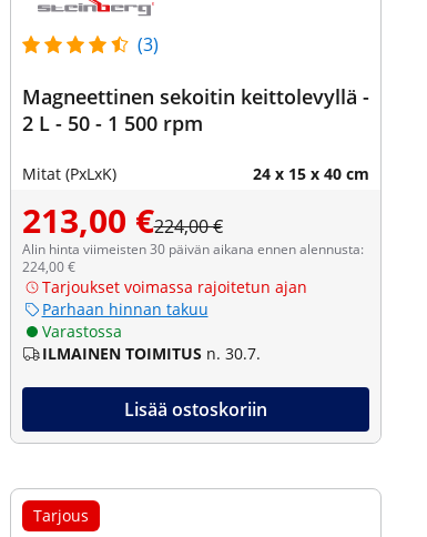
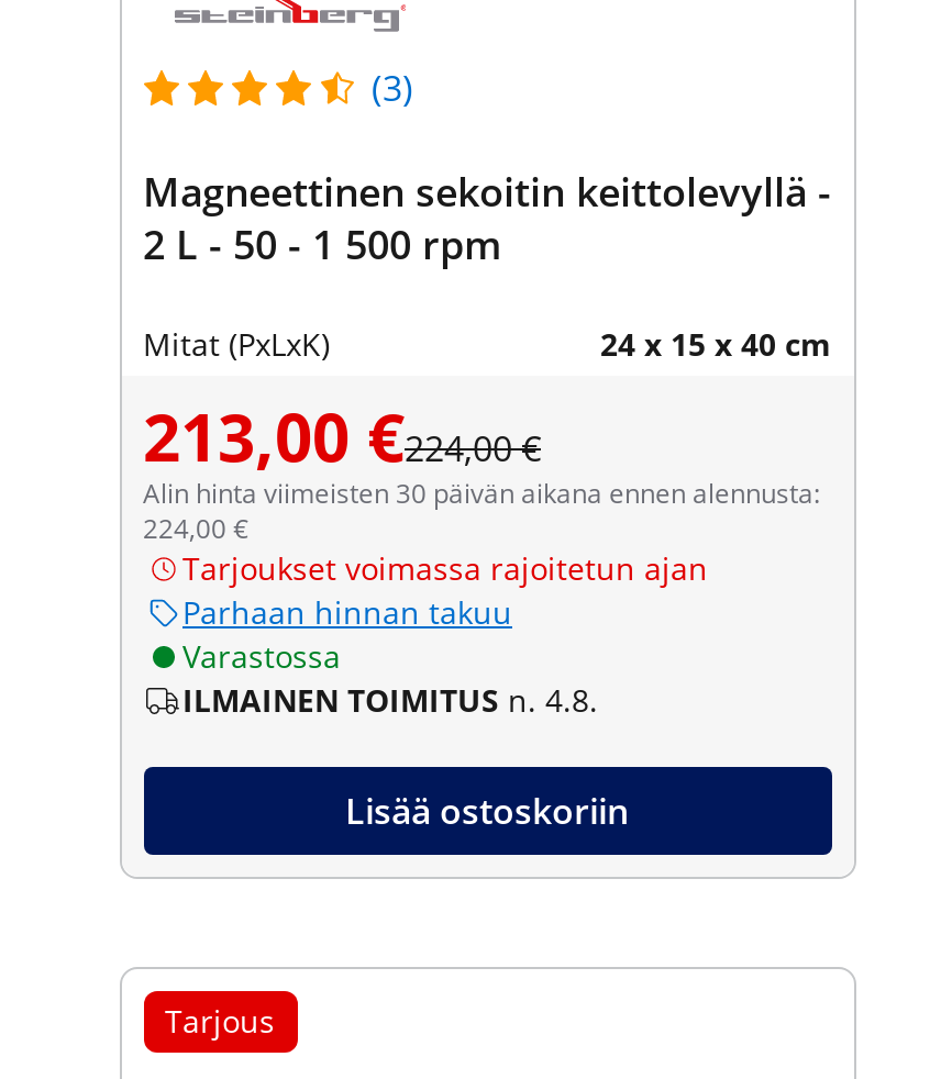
- ILMAINEN TOIMITUS n. 30.7.
+ ILMAINEN TOIMITUS n. 4.8.
